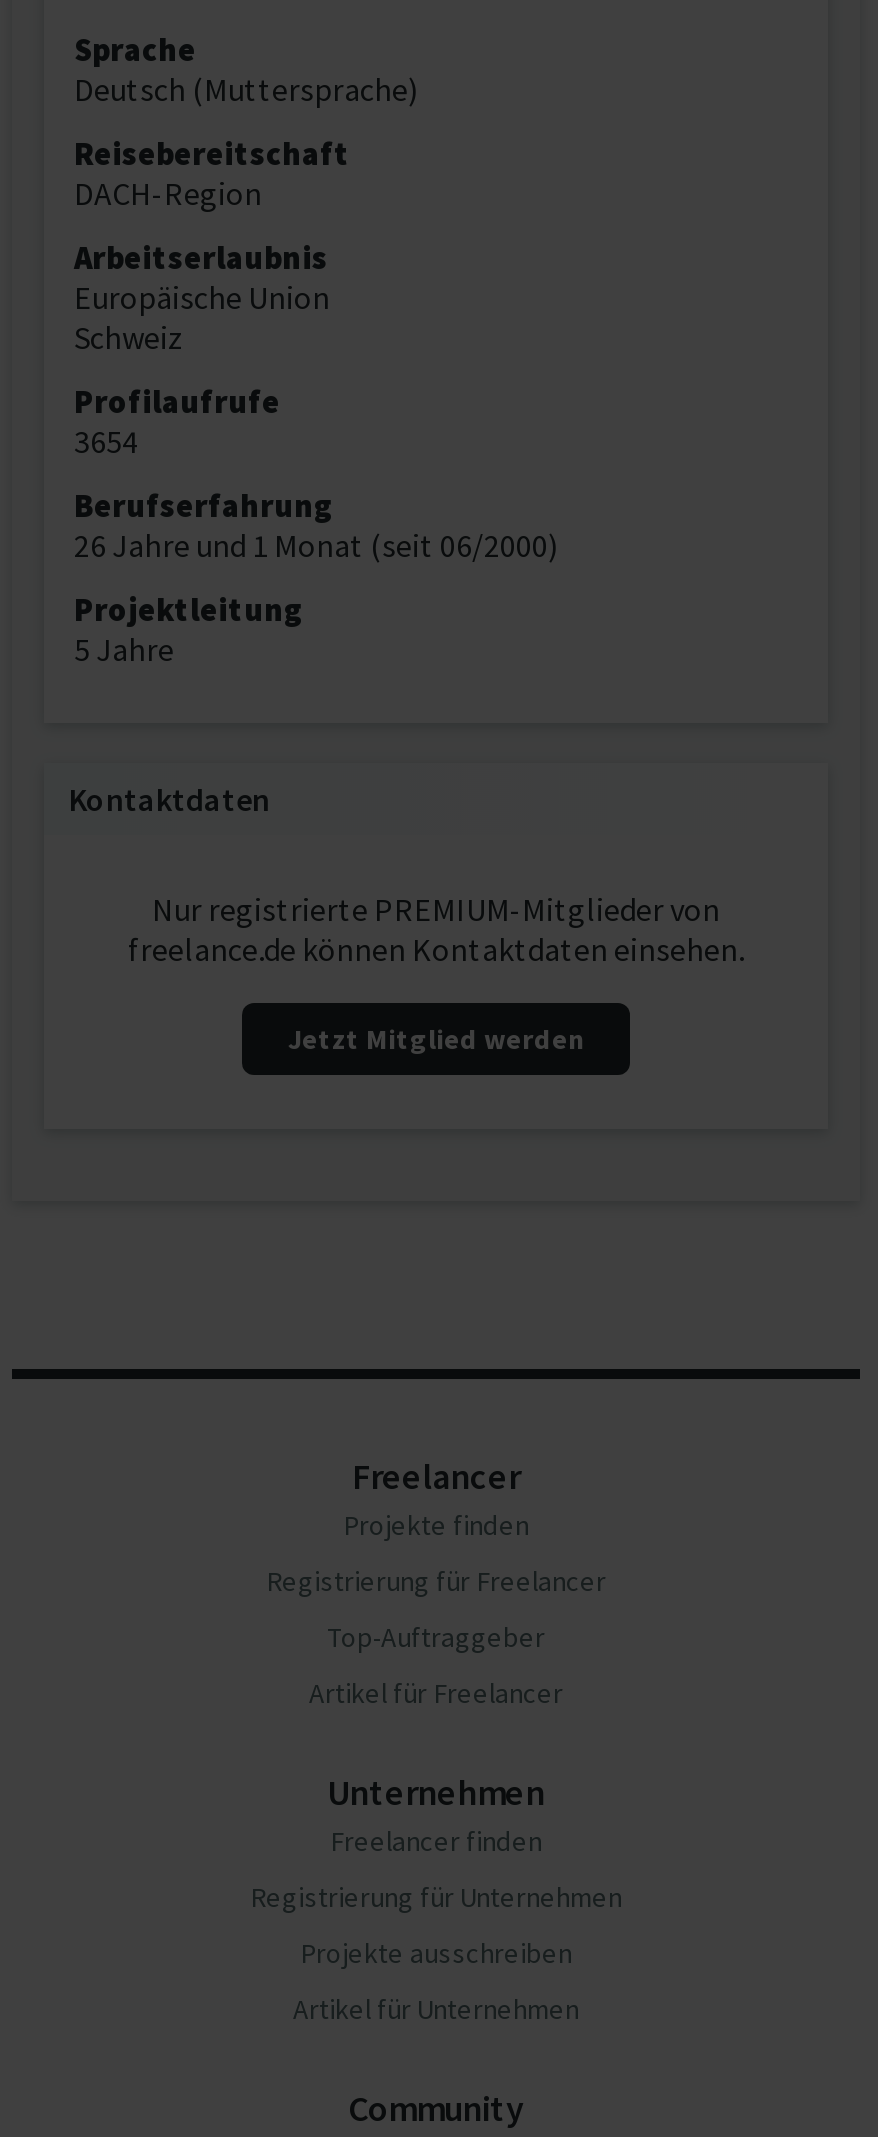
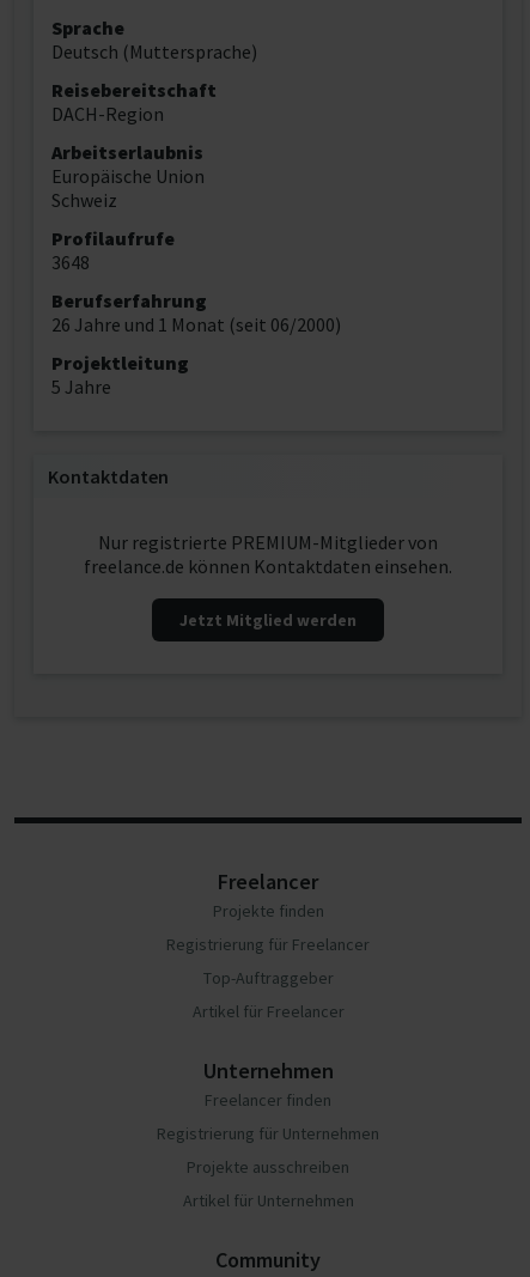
- 3654
+ 3648
